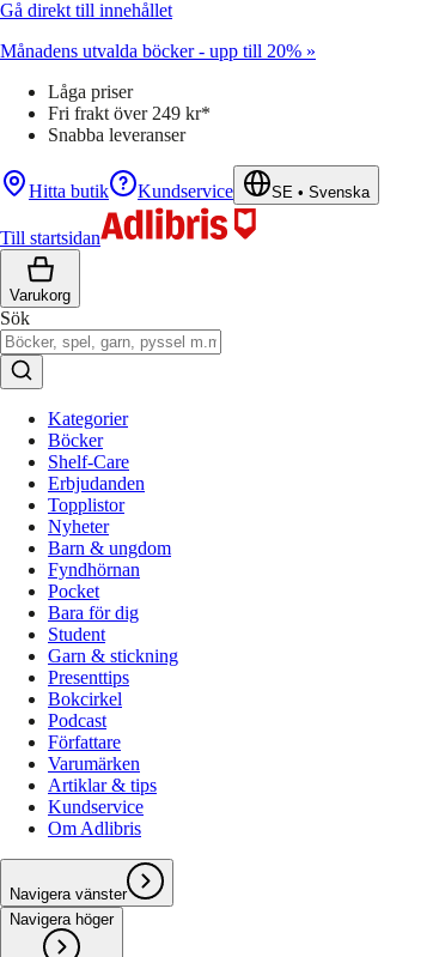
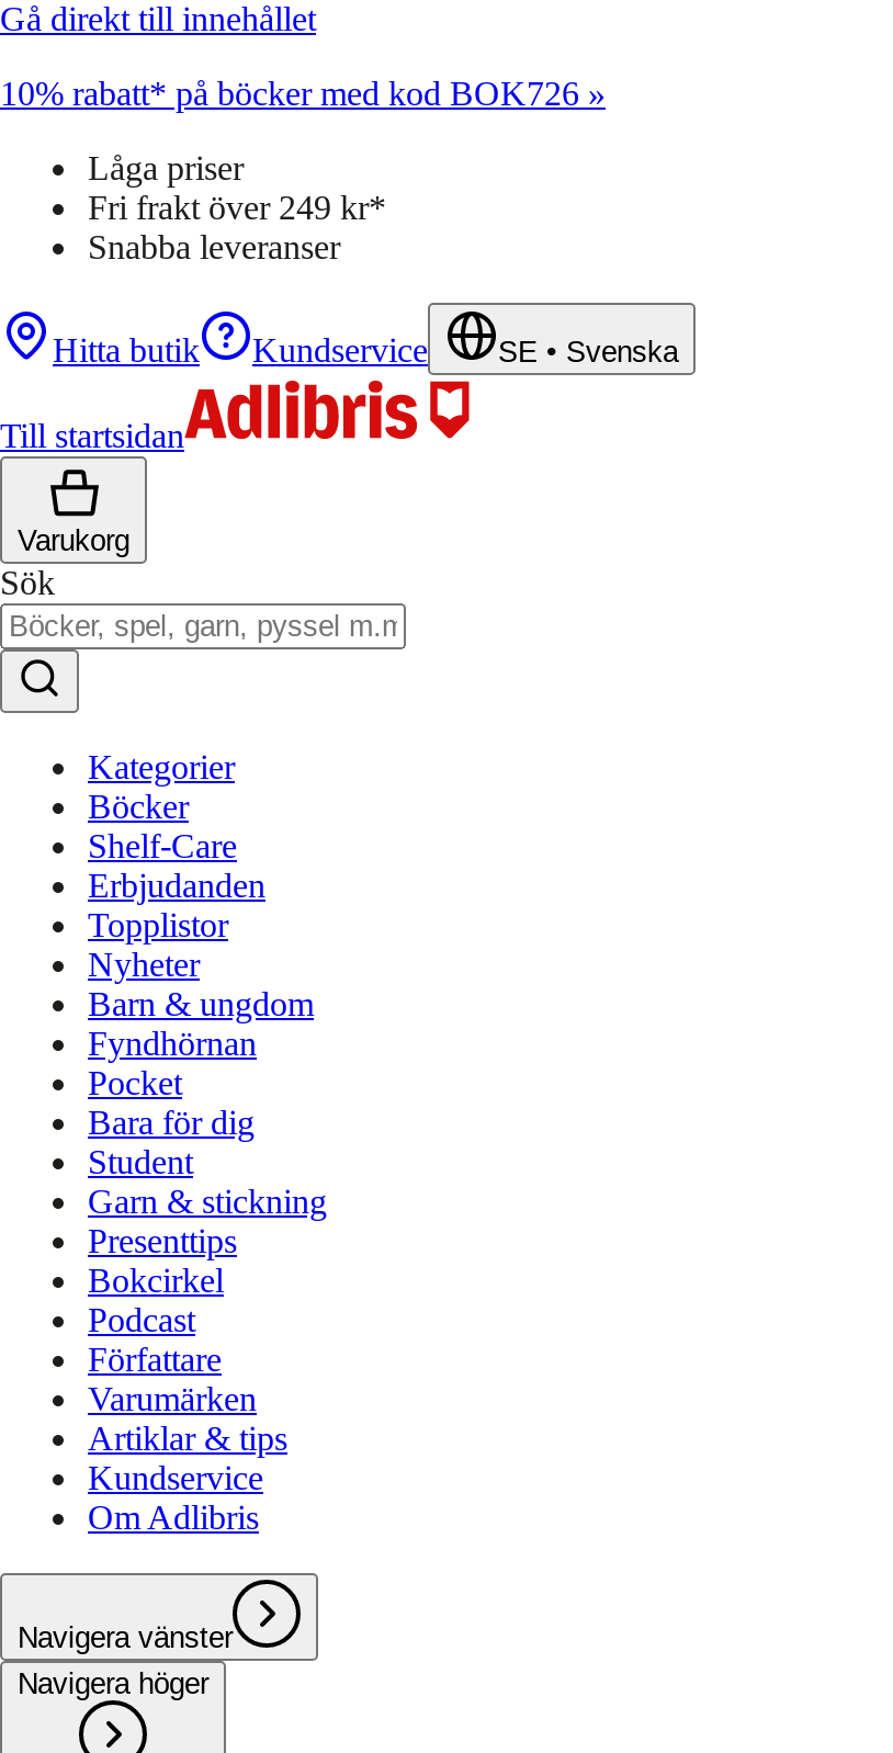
- Månadens utvalda böcker - upp till 20% »
+ 10% rabatt* på böcker med kod BOK726 »
